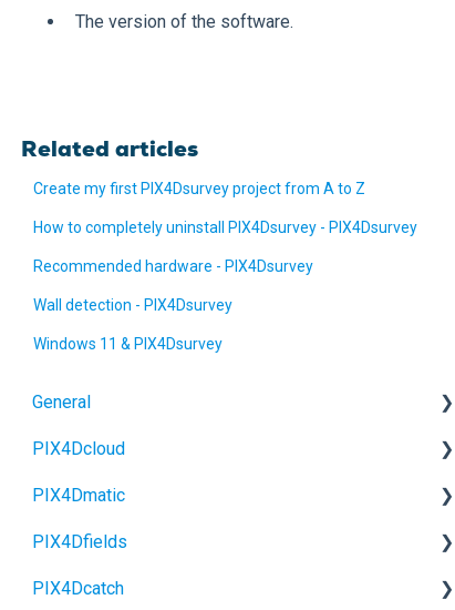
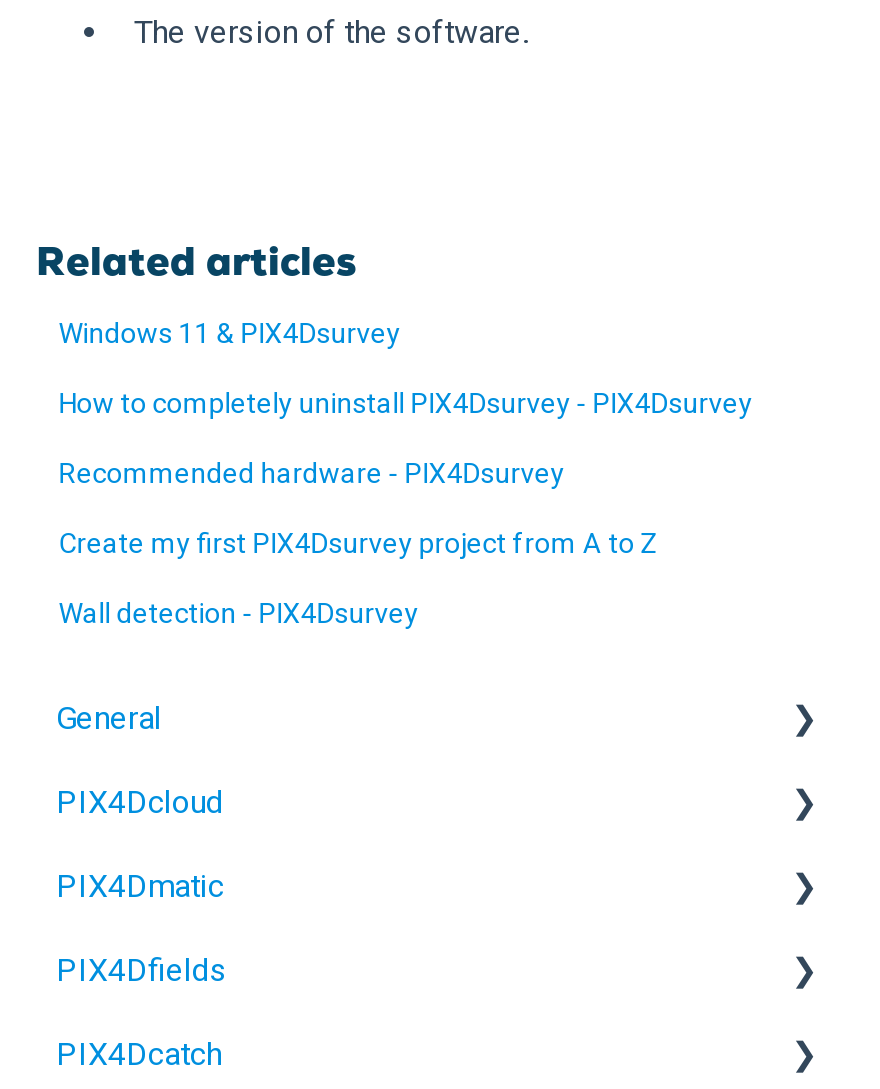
moved down: Create my first PIX4Dsurvey project from A to Z

moved down: Wall detection - PIX4Dsurvey

moved up: Windows 11 & PIX4Dsurvey
